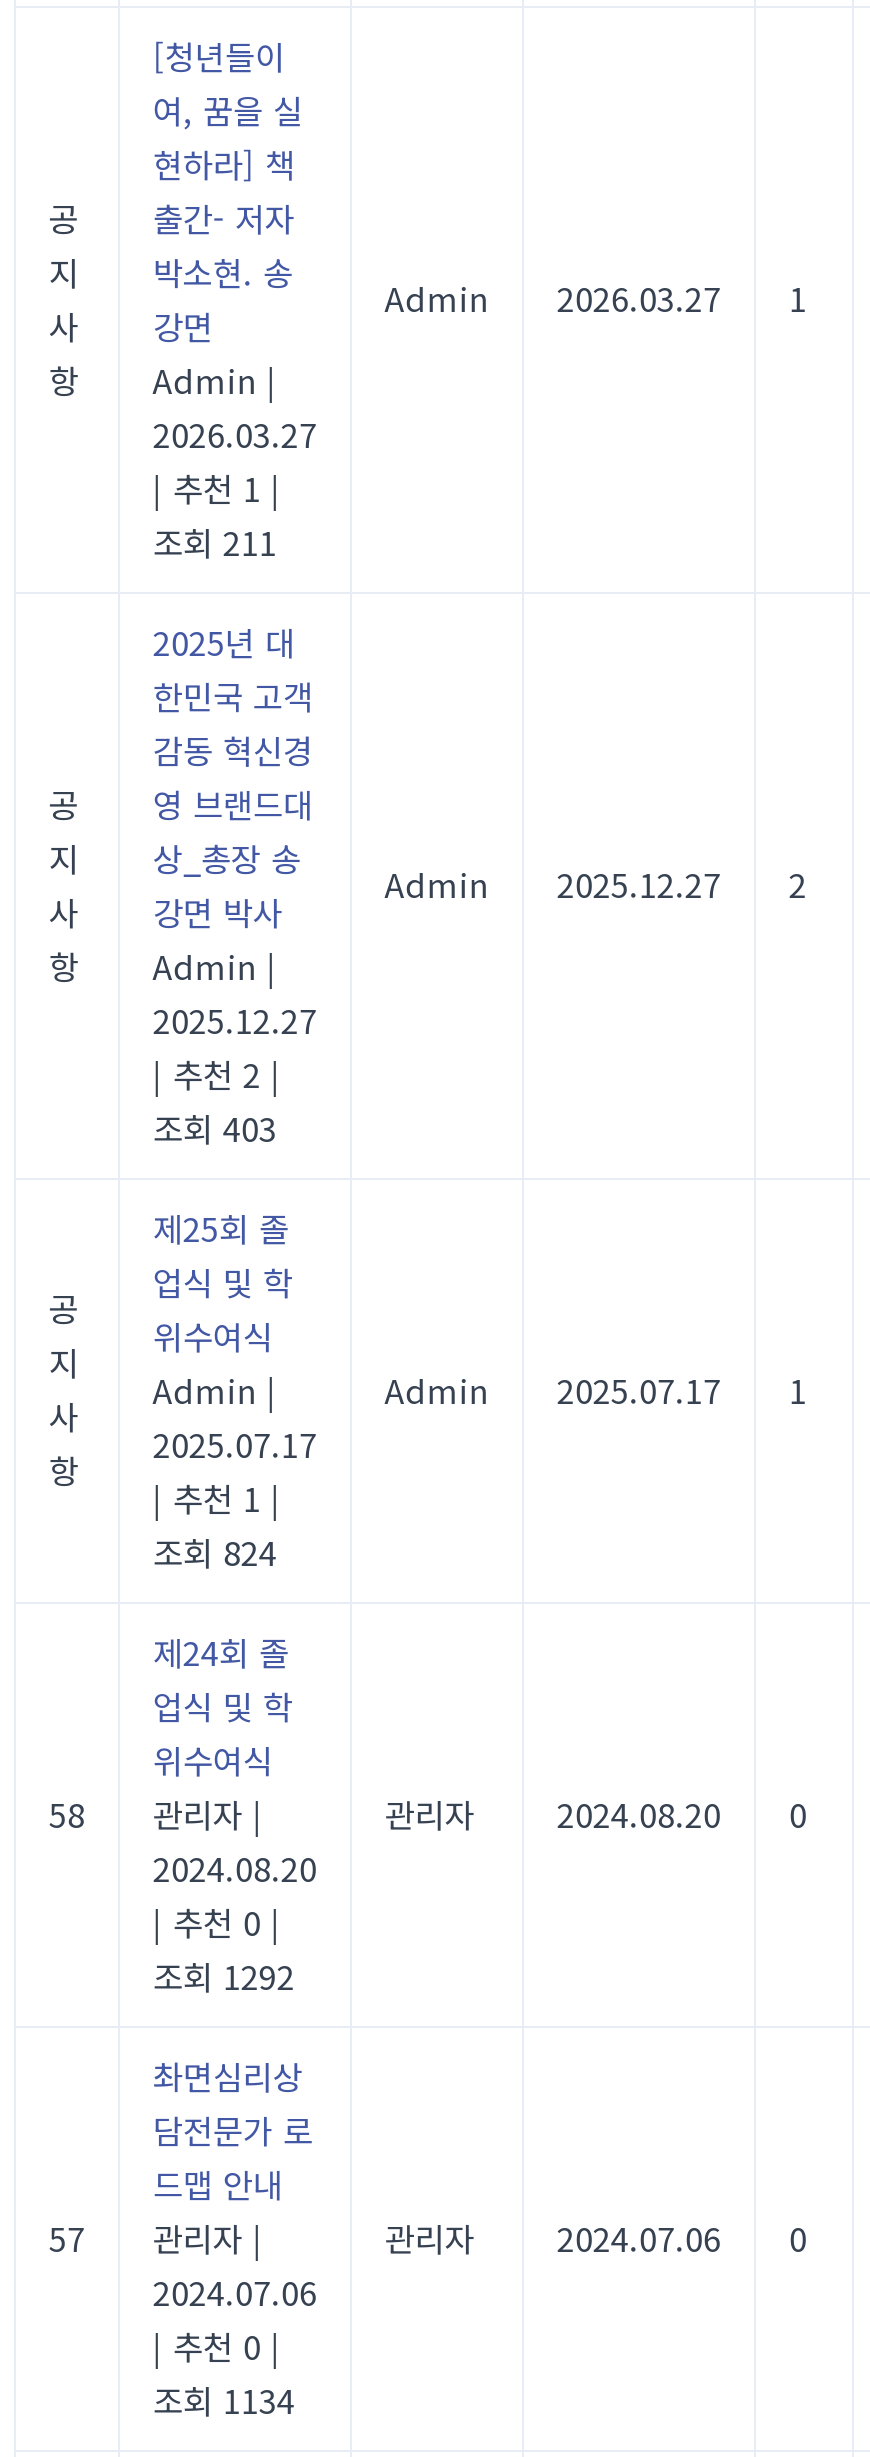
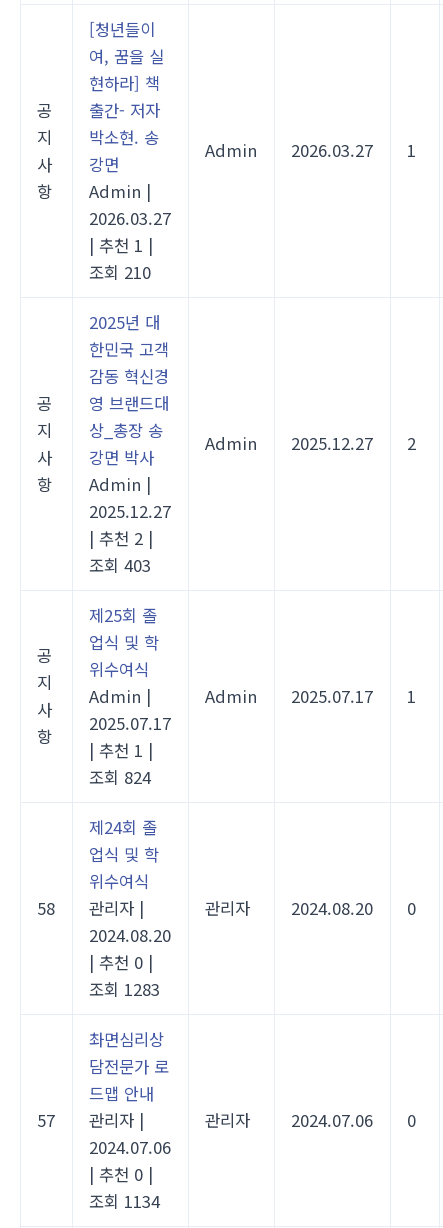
- 조회 211
+ 조회 210

- 조회 1292
+ 조회 1283
